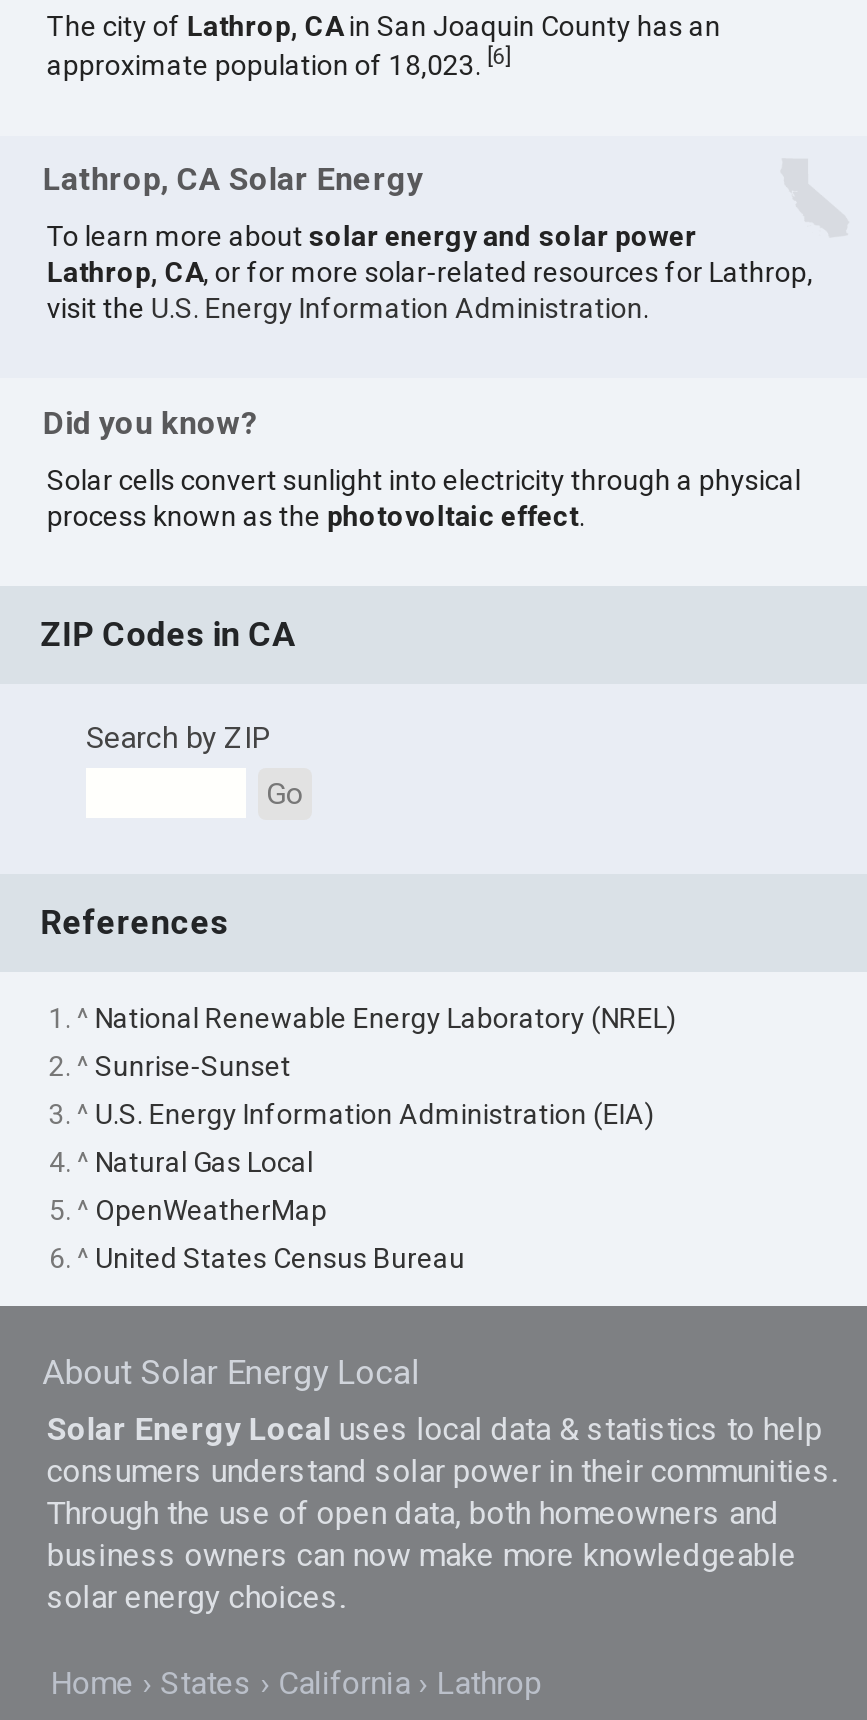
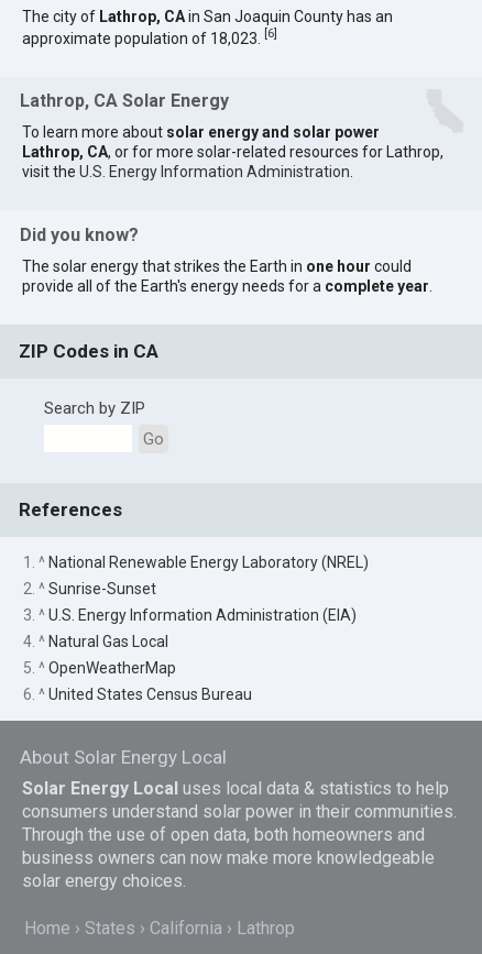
- Solar cells convert sunlight into electricity through a physical
- process known as the photovoltaic effect.
+ The solar energy that strikes the Earth in one hour could
+ provide all of the Earth's energy needs for a complete year.
